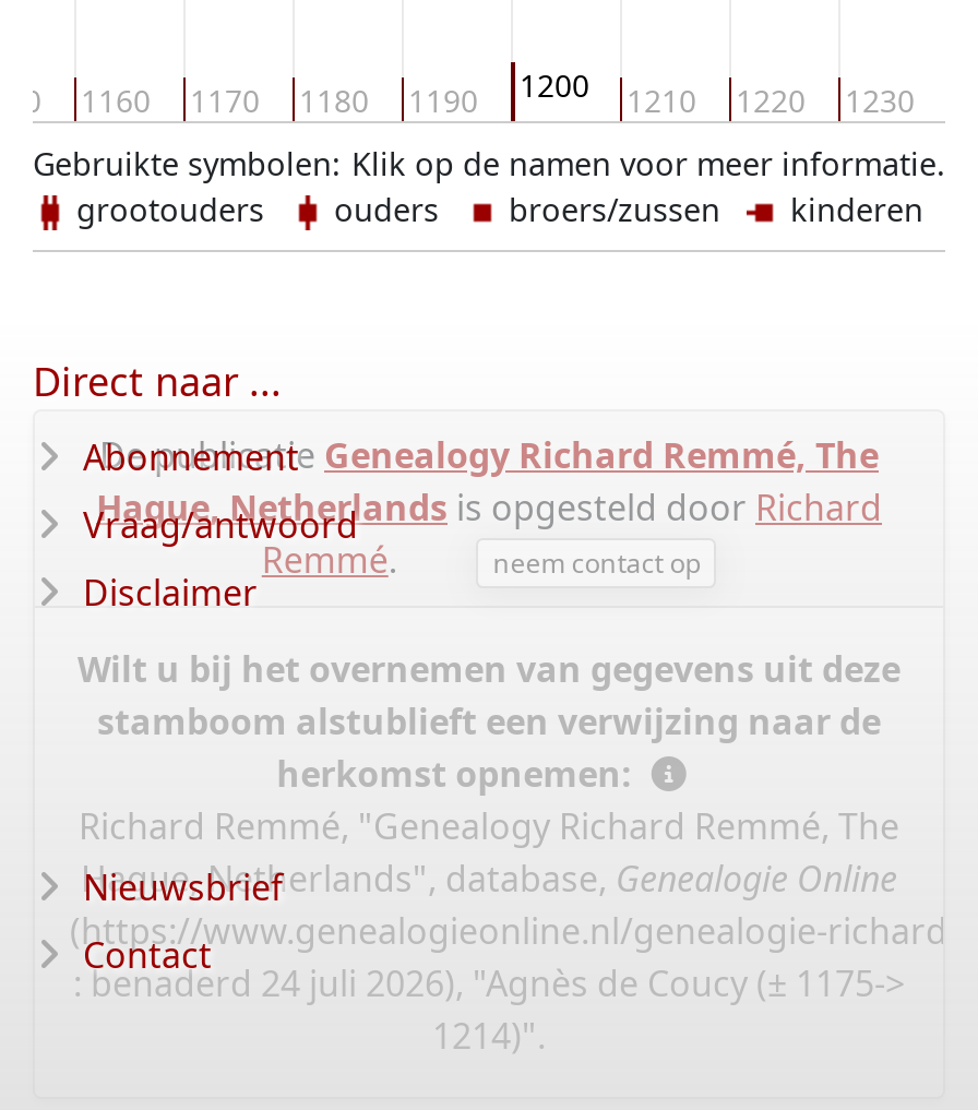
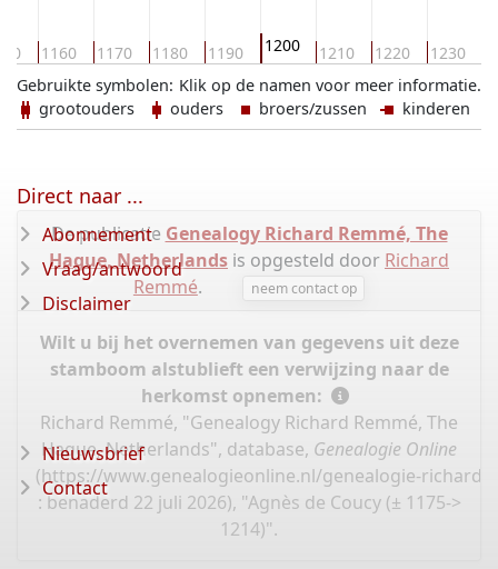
- : benaderd 24 juli 2026), "Agnès de Coucy (± 1175->
+ : benaderd 22 juli 2026), "Agnès de Coucy (± 1175->
